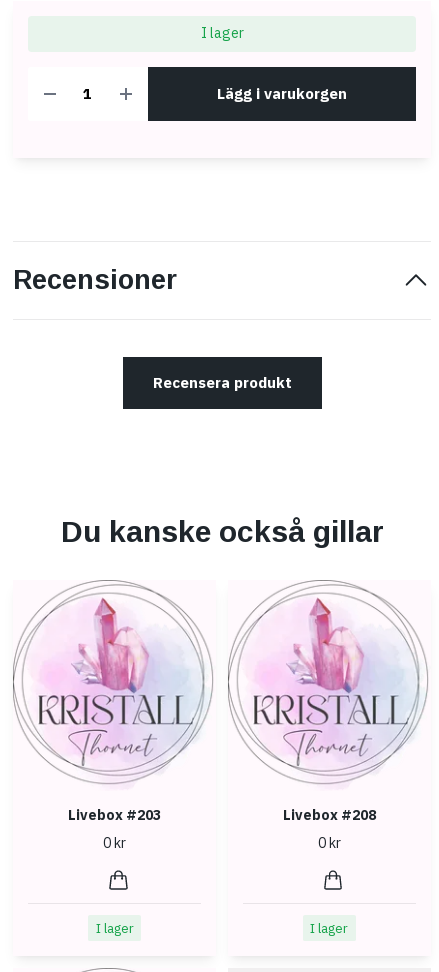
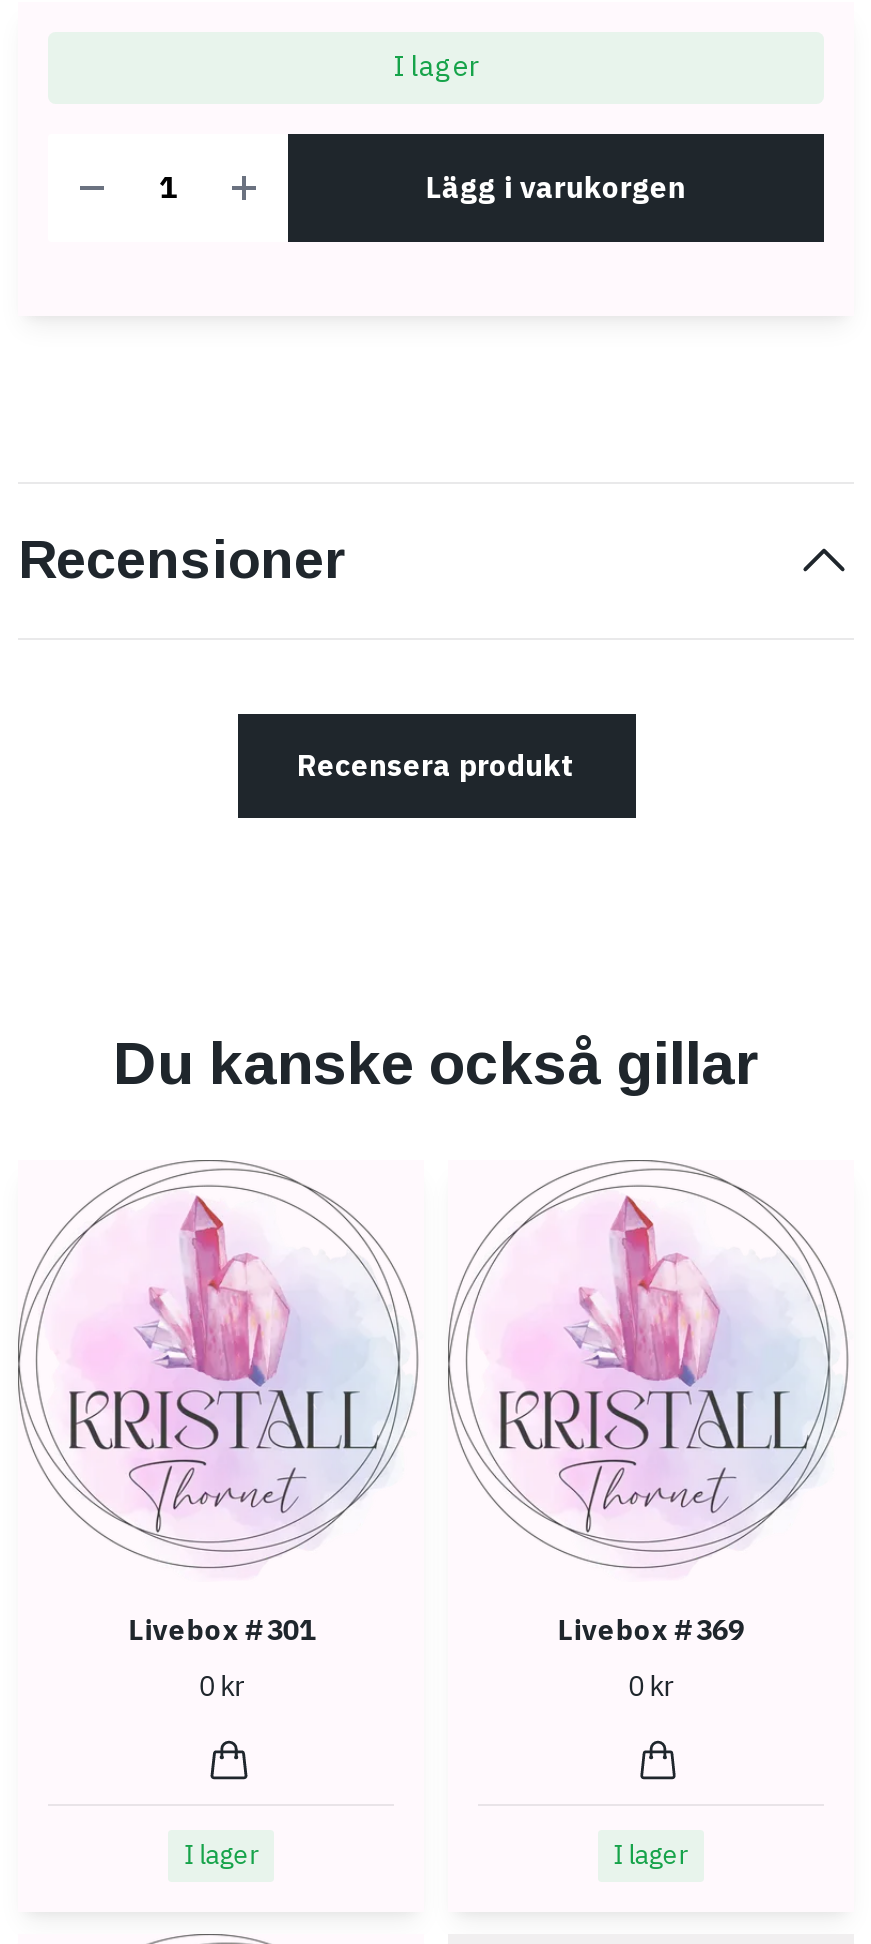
- Livebox #203
+ Livebox #301

- Livebox #208
+ Livebox #369
